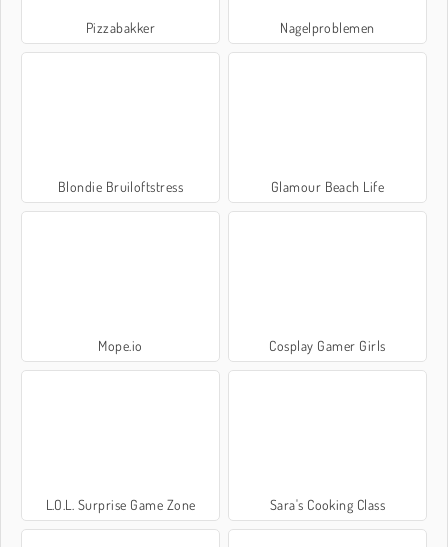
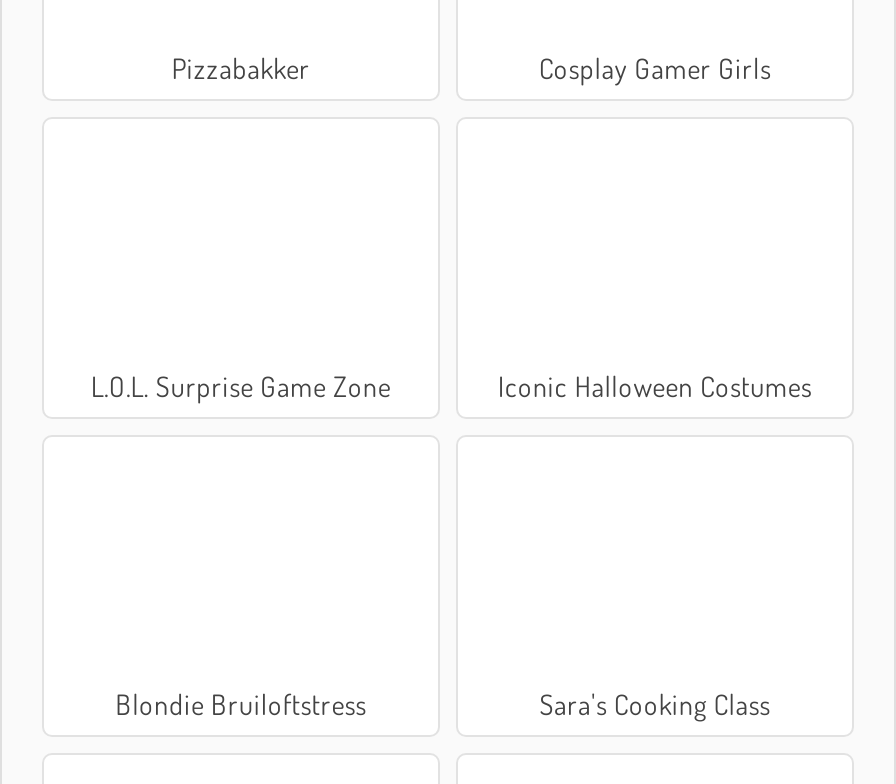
- Nagelproblemen

moved down: Blondie Bruiloftstress

- Glamour Beach Life

moved up: Cosplay Gamer Girls | L.O.L. Surprise Game Zone

- Mope.io

+ Iconic Halloween Costumes
